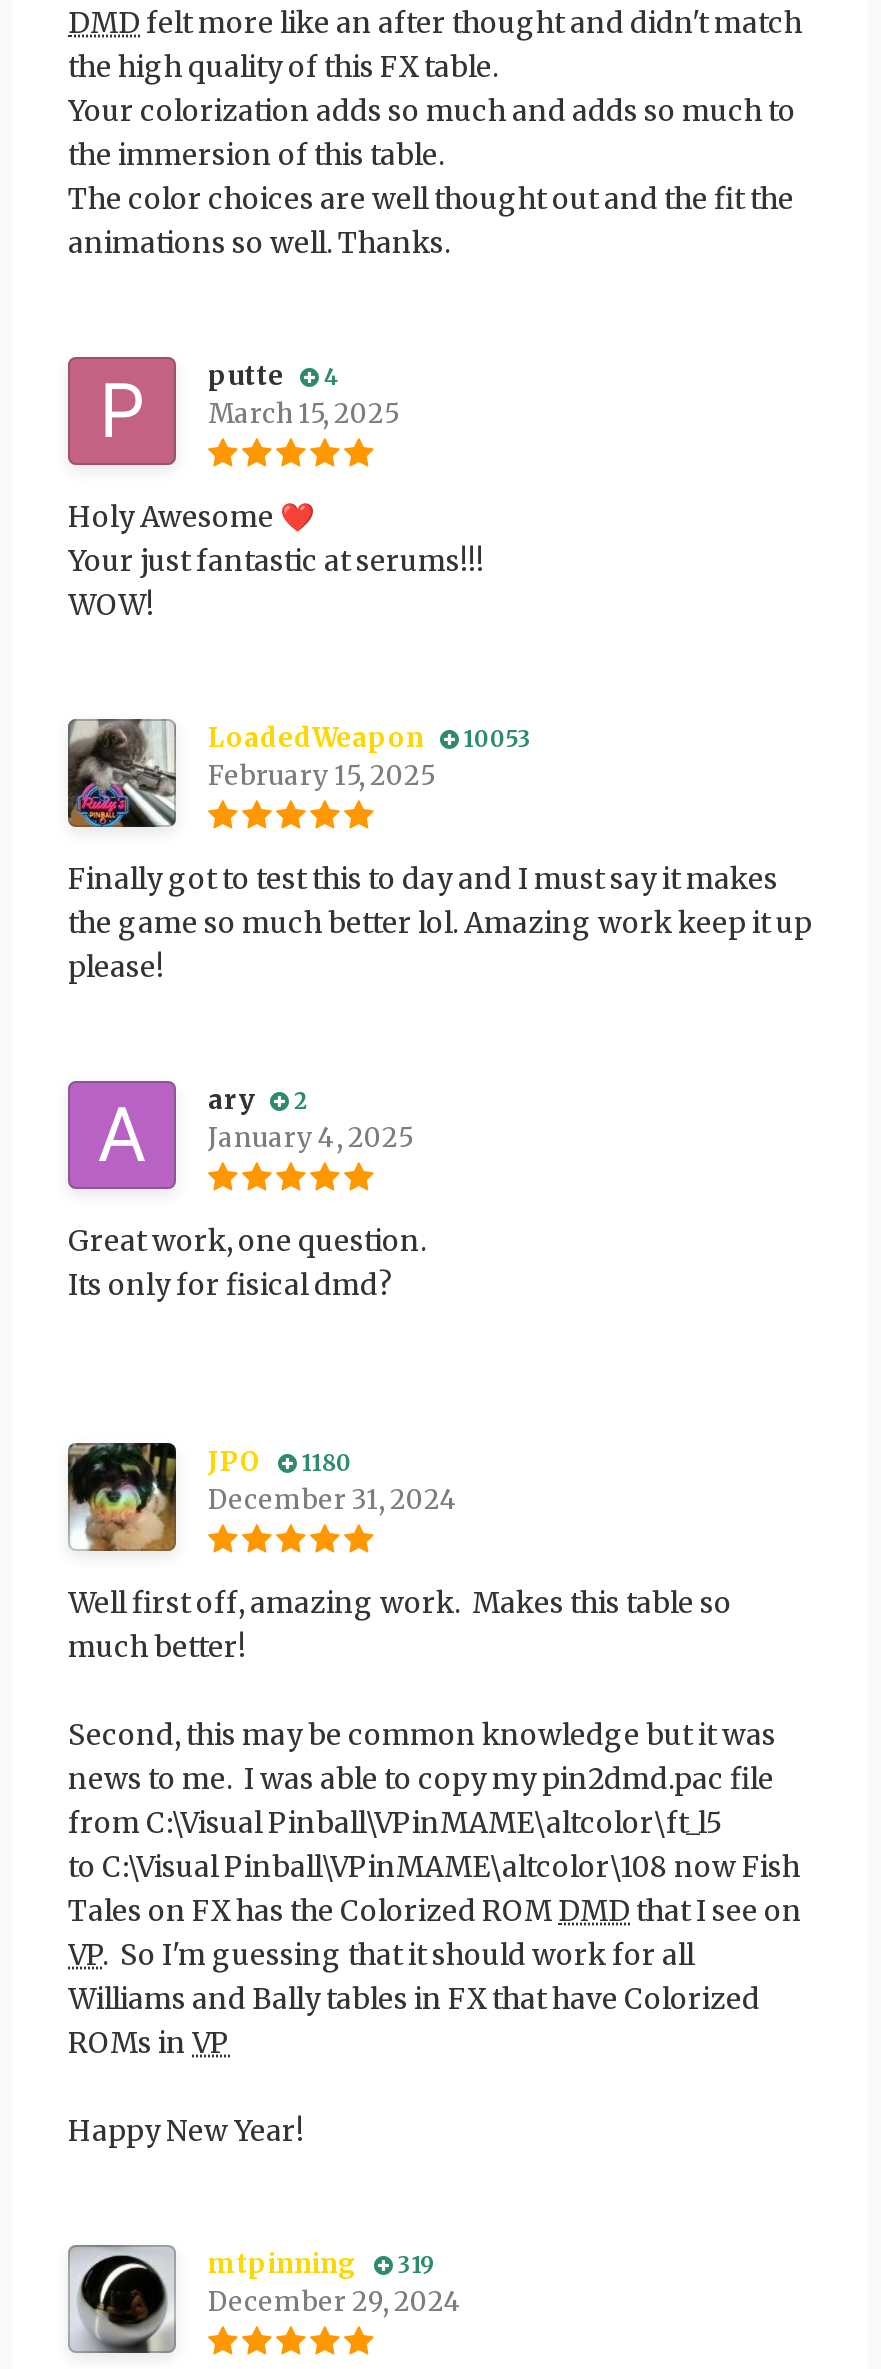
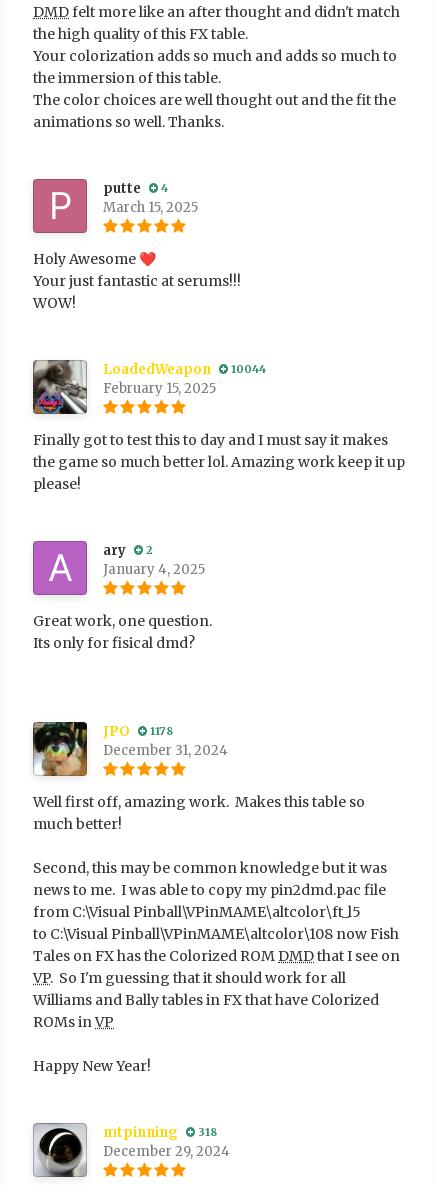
- LoadedWeapon 10053
+ LoadedWeapon 10044

- JPO 1180
+ JPO 1178

- mtpinning 319
+ mtpinning 318
